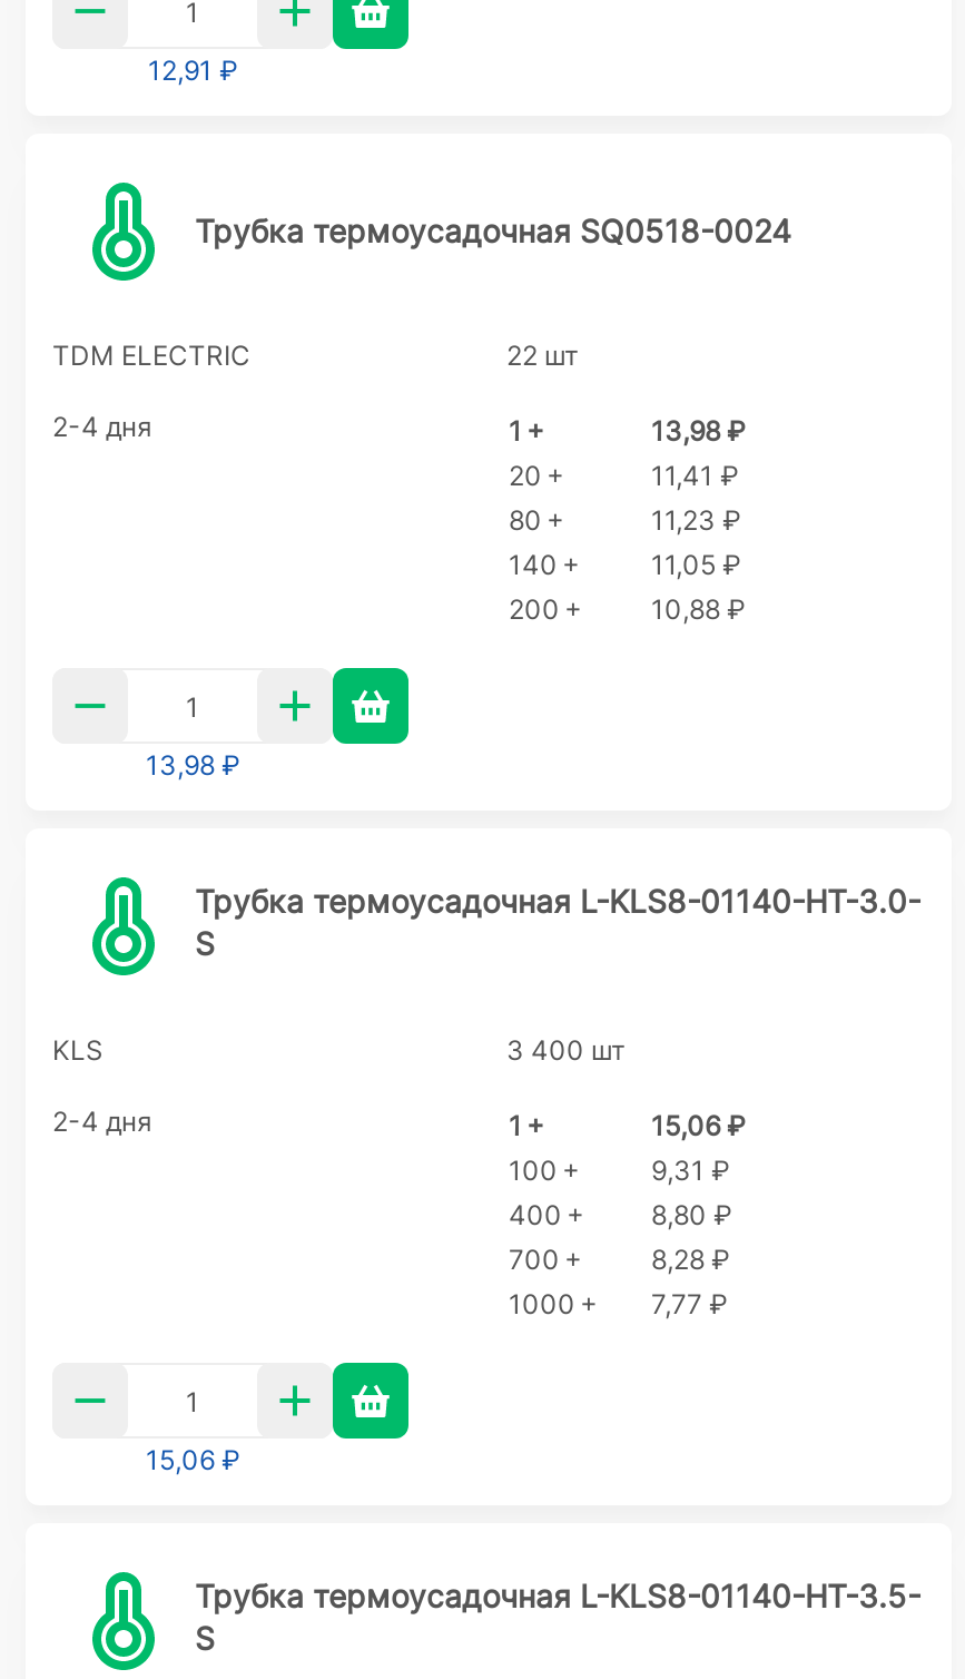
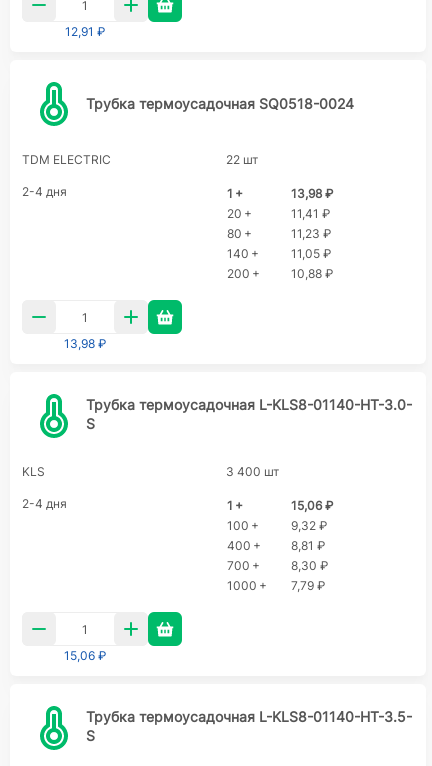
- 9,31 ₽
+ 9,32 ₽

- 400 + 8,80 ₽
+ 400 + 8,81 ₽

- 8,28 ₽
+ 8,30 ₽

- 1000 + 7,77 ₽
+ 1000 + 7,79 ₽
